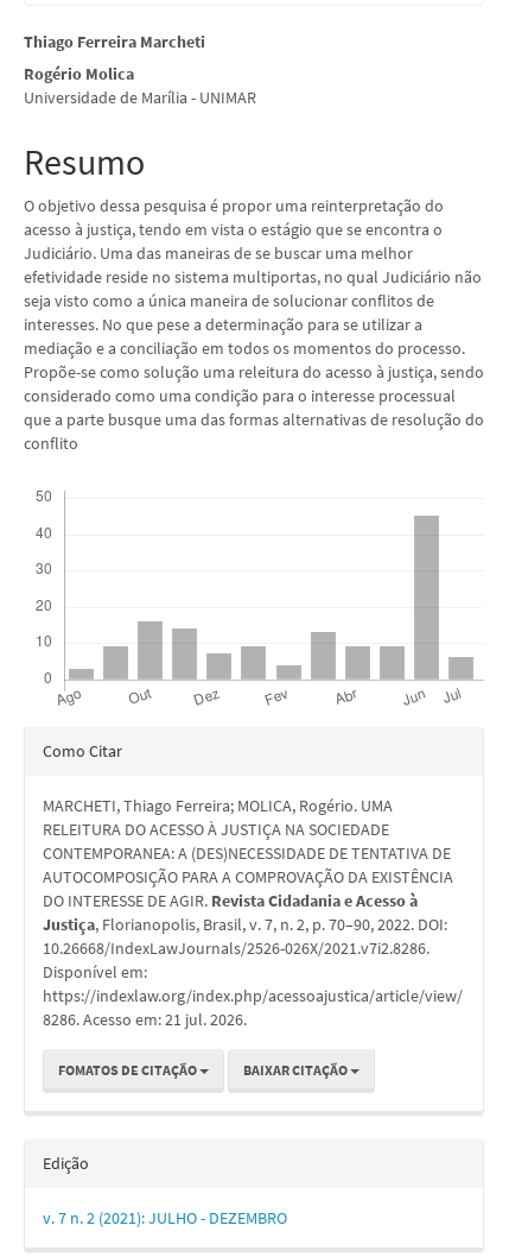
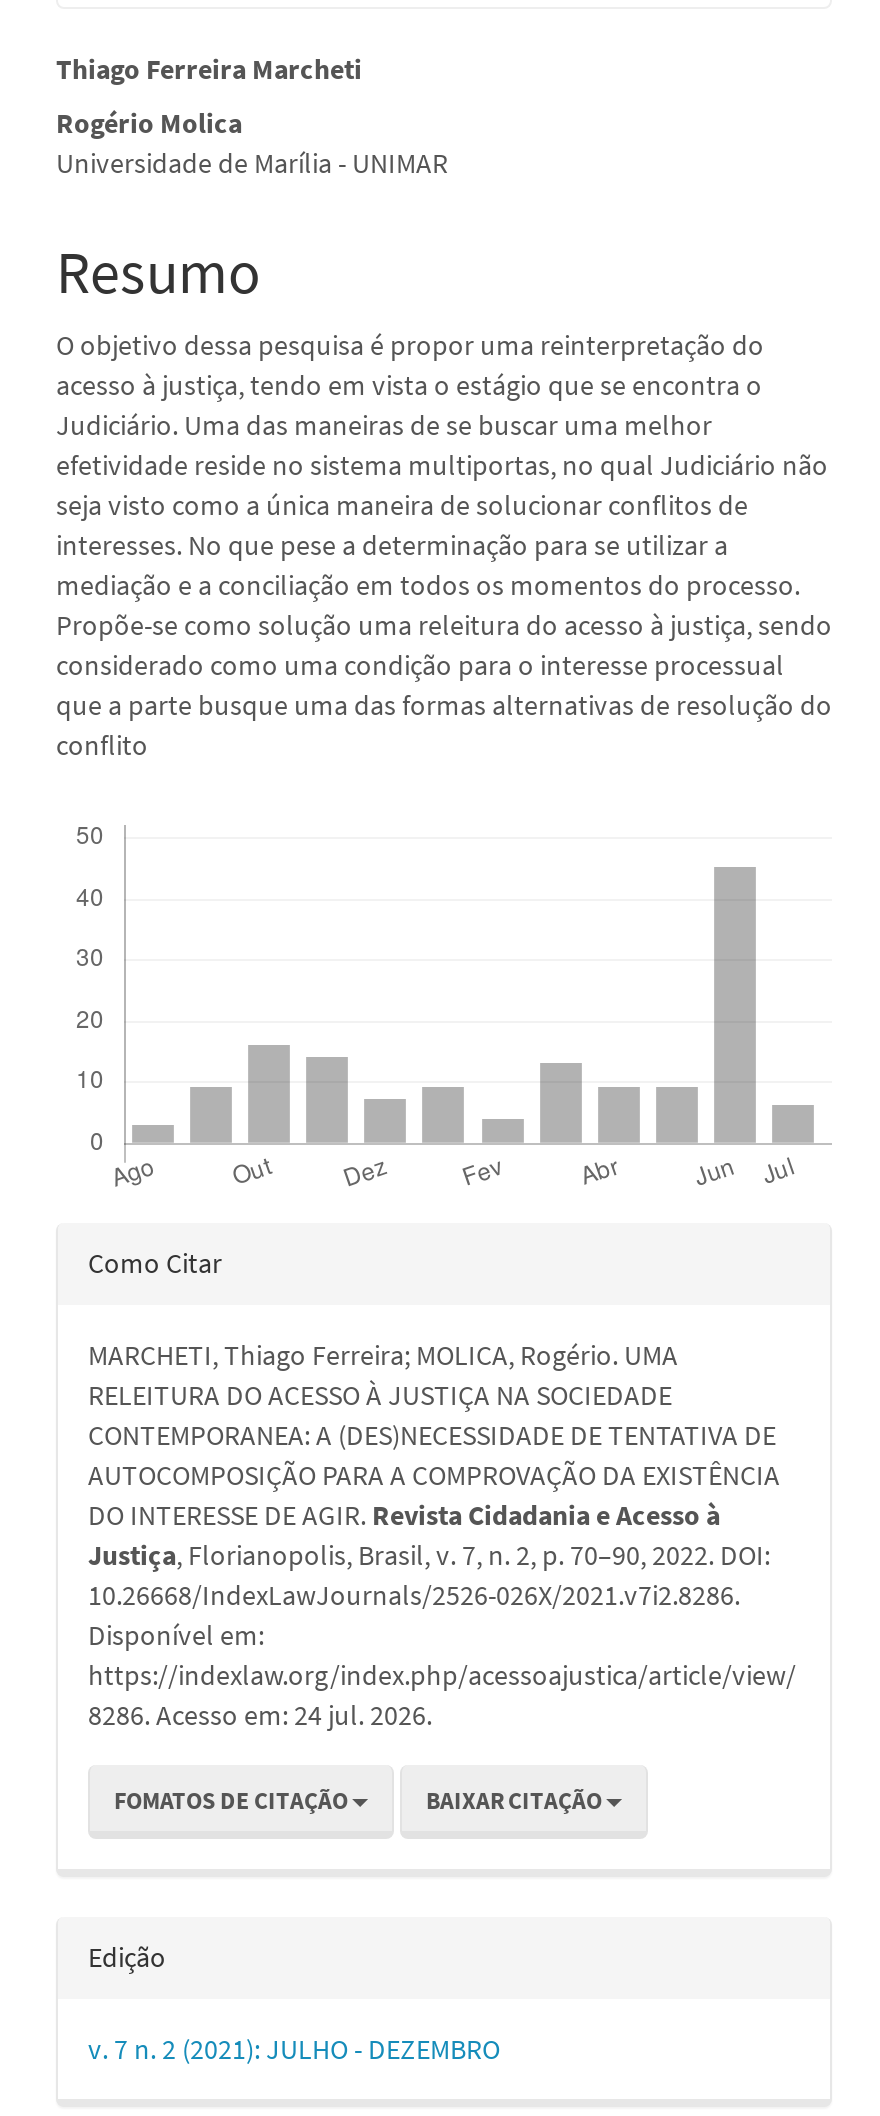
- 8286. Acesso em: 21 jul. 2026.
+ 8286. Acesso em: 24 jul. 2026.
